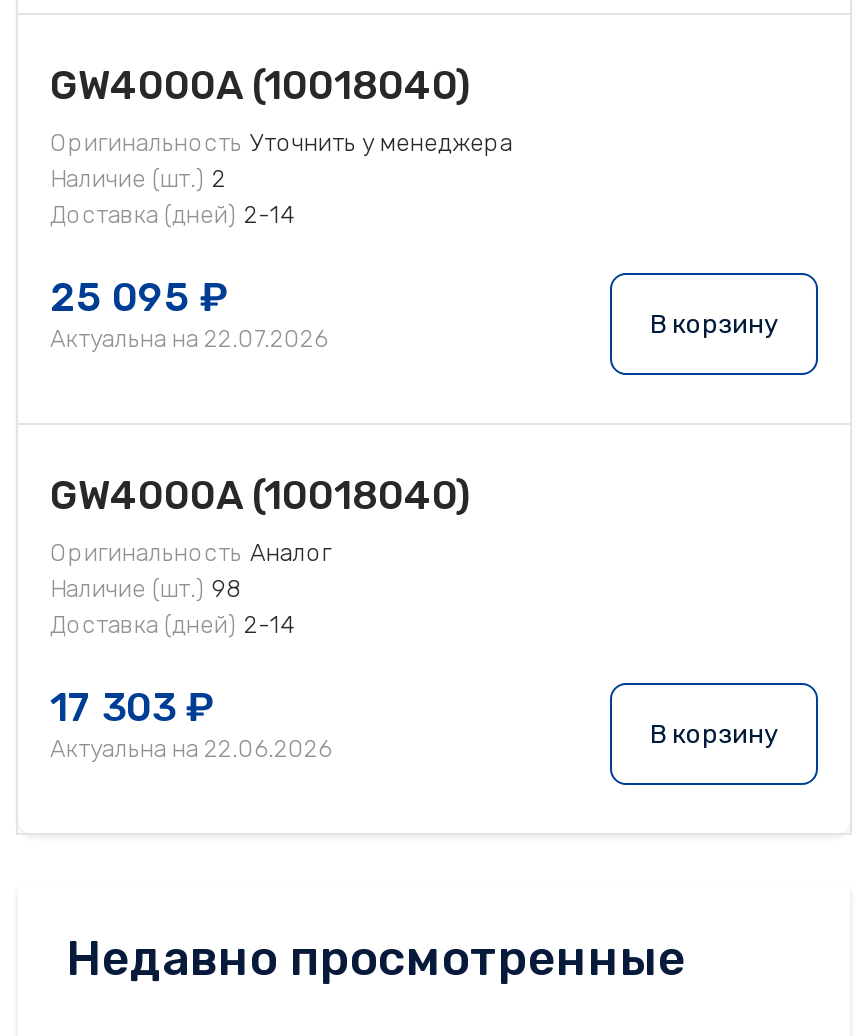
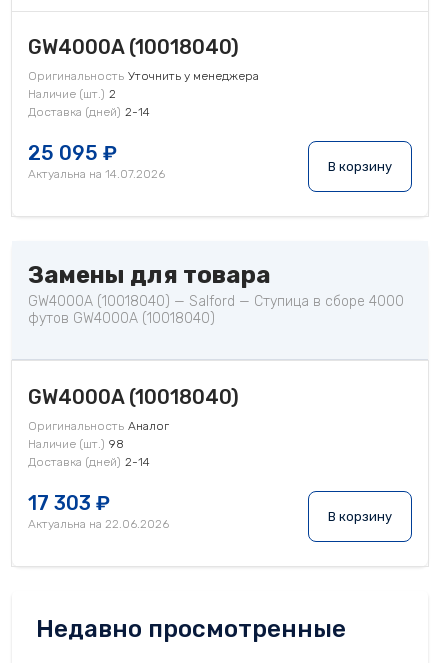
- Актуальна на 22.07.2026
+ Актуальна на 14.07.2026

+ Замены для товара
+ GW4000A (10018040) — Salford — Ступица в сборе 4000
+ футов GW4000A (10018040)
